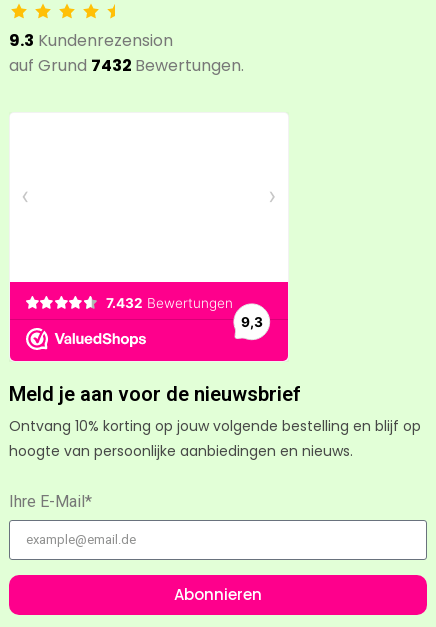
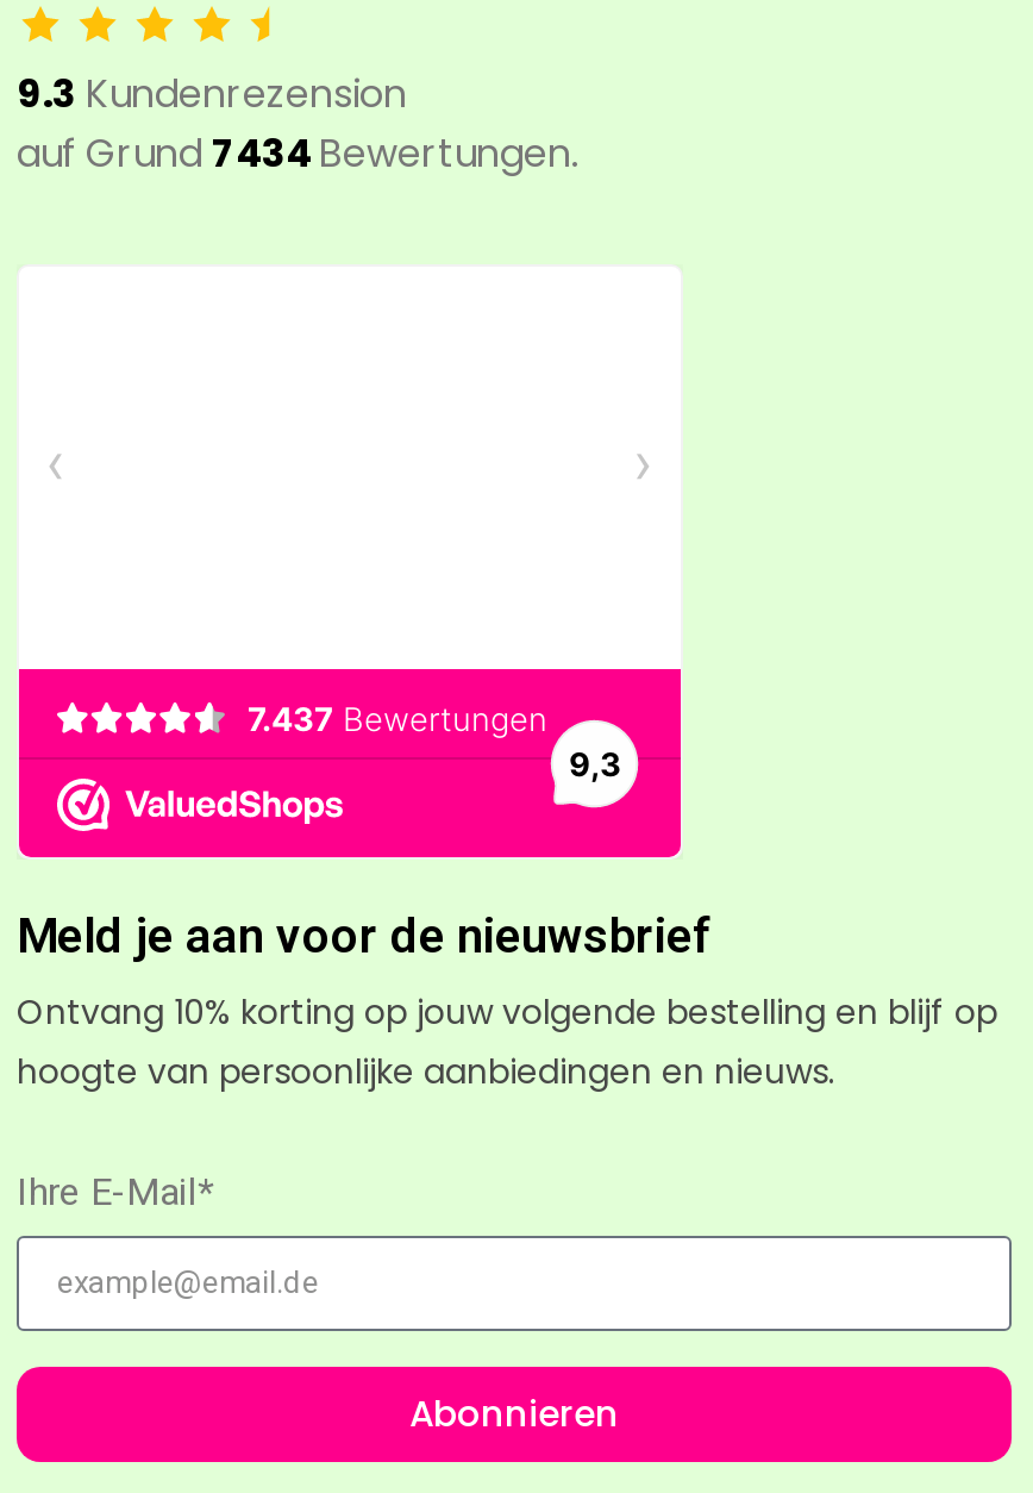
- auf Grund 7432 Bewertungen.
+ auf Grund 7434 Bewertungen.
